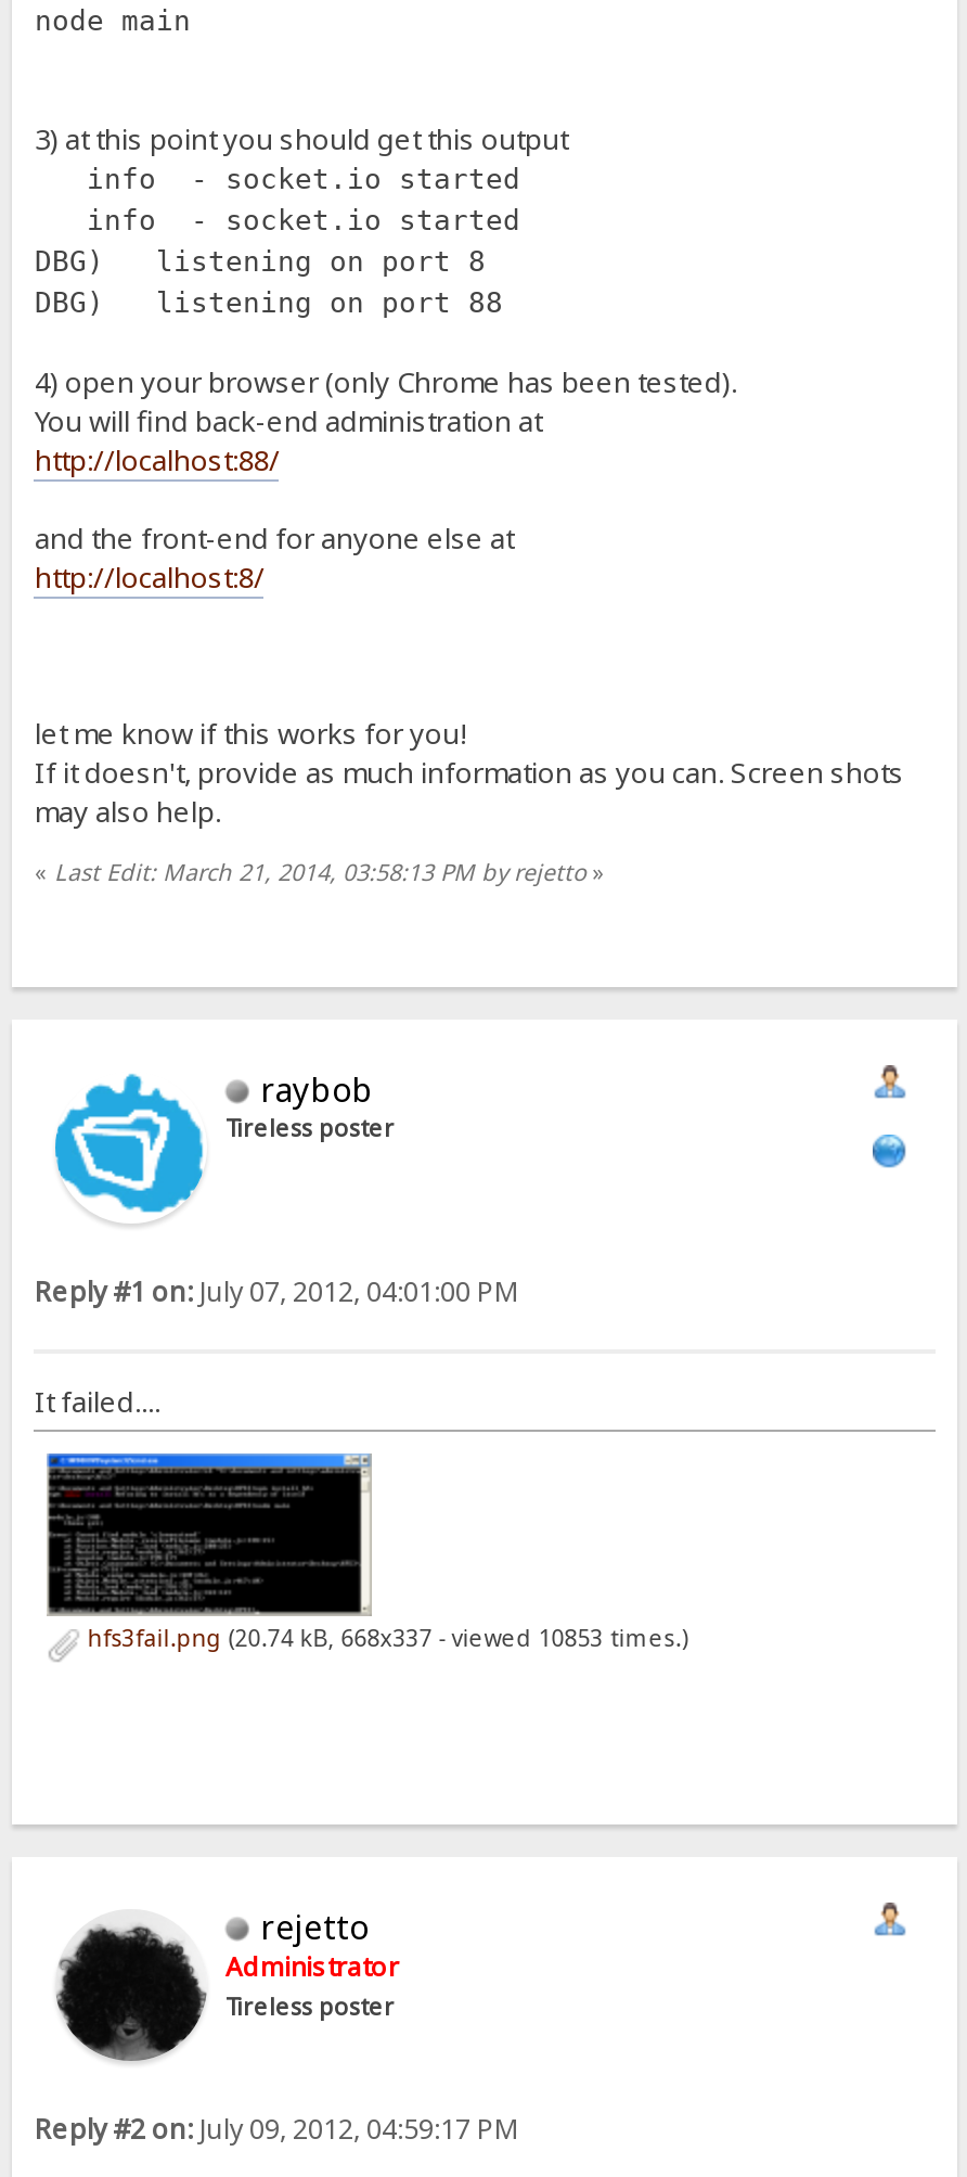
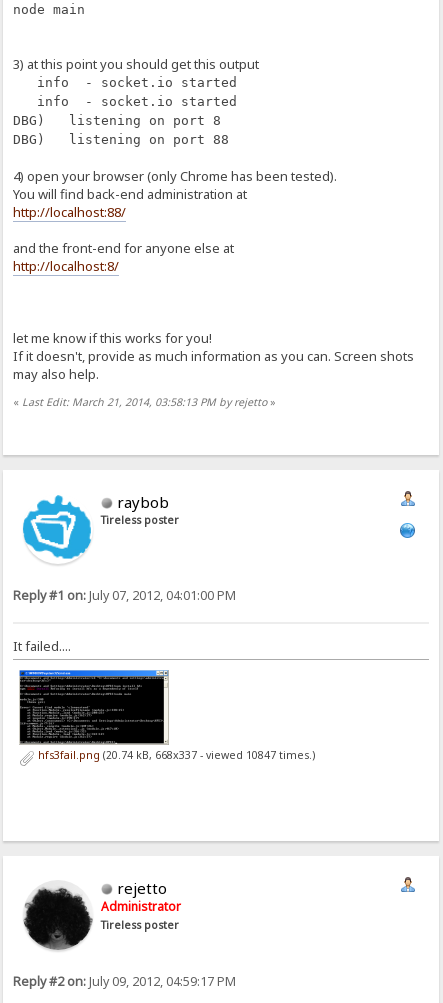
- hfs3fail.png (20.74 kB, 668x337 - viewed 10853 times.)
+ hfs3fail.png (20.74 kB, 668x337 - viewed 10847 times.)
